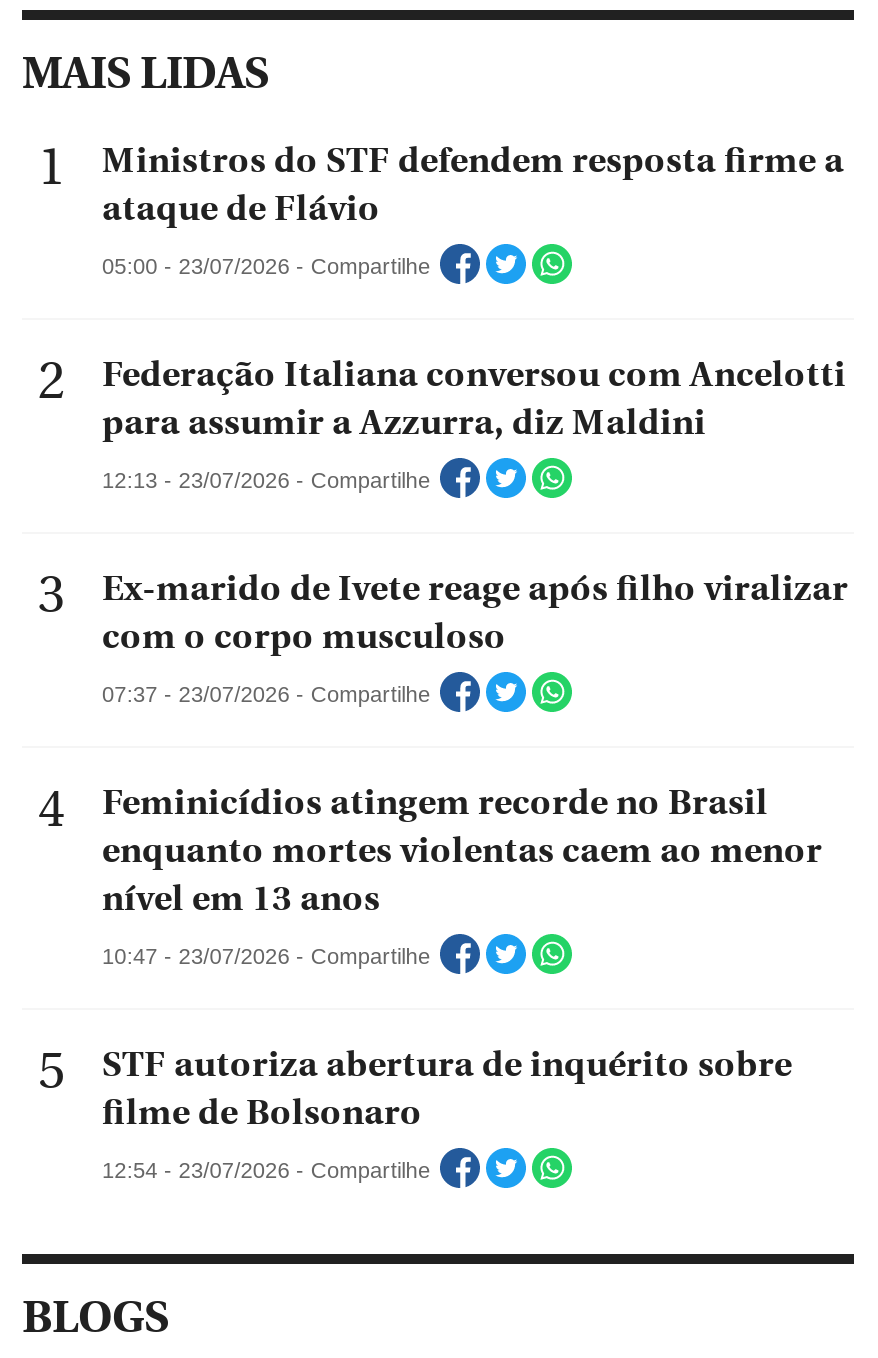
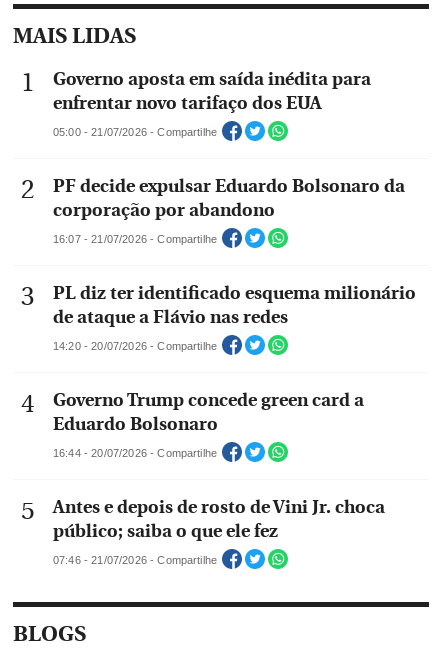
- Ministros do STF defendem resposta firme a
- ataque de Flávio
+ Governo aposta em saída inédita para
+ enfrentar novo tarifaço dos EUA

- 05:00 - 23/07/2026 - Compartilhe
+ 05:00 - 21/07/2026 - Compartilhe

- Federação Italiana conversou com Ancelotti
- para assumir a Azzurra, diz Maldini
+ PF decide expulsar Eduardo Bolsonaro da
+ corporação por abandono

- 12:13 - 23/07/2026 - Compartilhe
+ 16:07 - 21/07/2026 - Compartilhe

- Ex-marido de Ivete reage após filho viralizar
- com o corpo musculoso
+ PL diz ter identificado esquema milionário
+ de ataque a Flávio nas redes

- 07:37 - 23/07/2026 - Compartilhe
+ 14:20 - 20/07/2026 - Compartilhe

- Feminicídios atingem recorde no Brasil
- enquanto mortes violentas caem ao menor
- nível em 13 anos
+ Governo Trump concede green card a
+ Eduardo Bolsonaro

- 10:47 - 23/07/2026 - Compartilhe
+ 16:44 - 20/07/2026 - Compartilhe

- STF autoriza abertura de inquérito sobre
- filme de Bolsonaro
+ Antes e depois de rosto de Vini Jr. choca
+ público; saiba o que ele fez

- 12:54 - 23/07/2026 - Compartilhe
+ 07:46 - 21/07/2026 - Compartilhe
